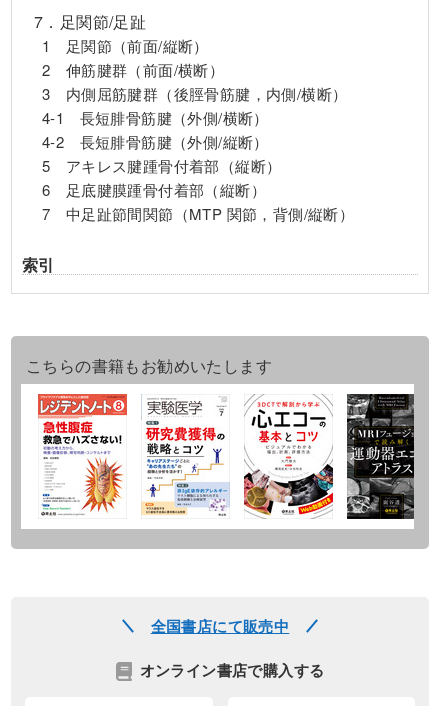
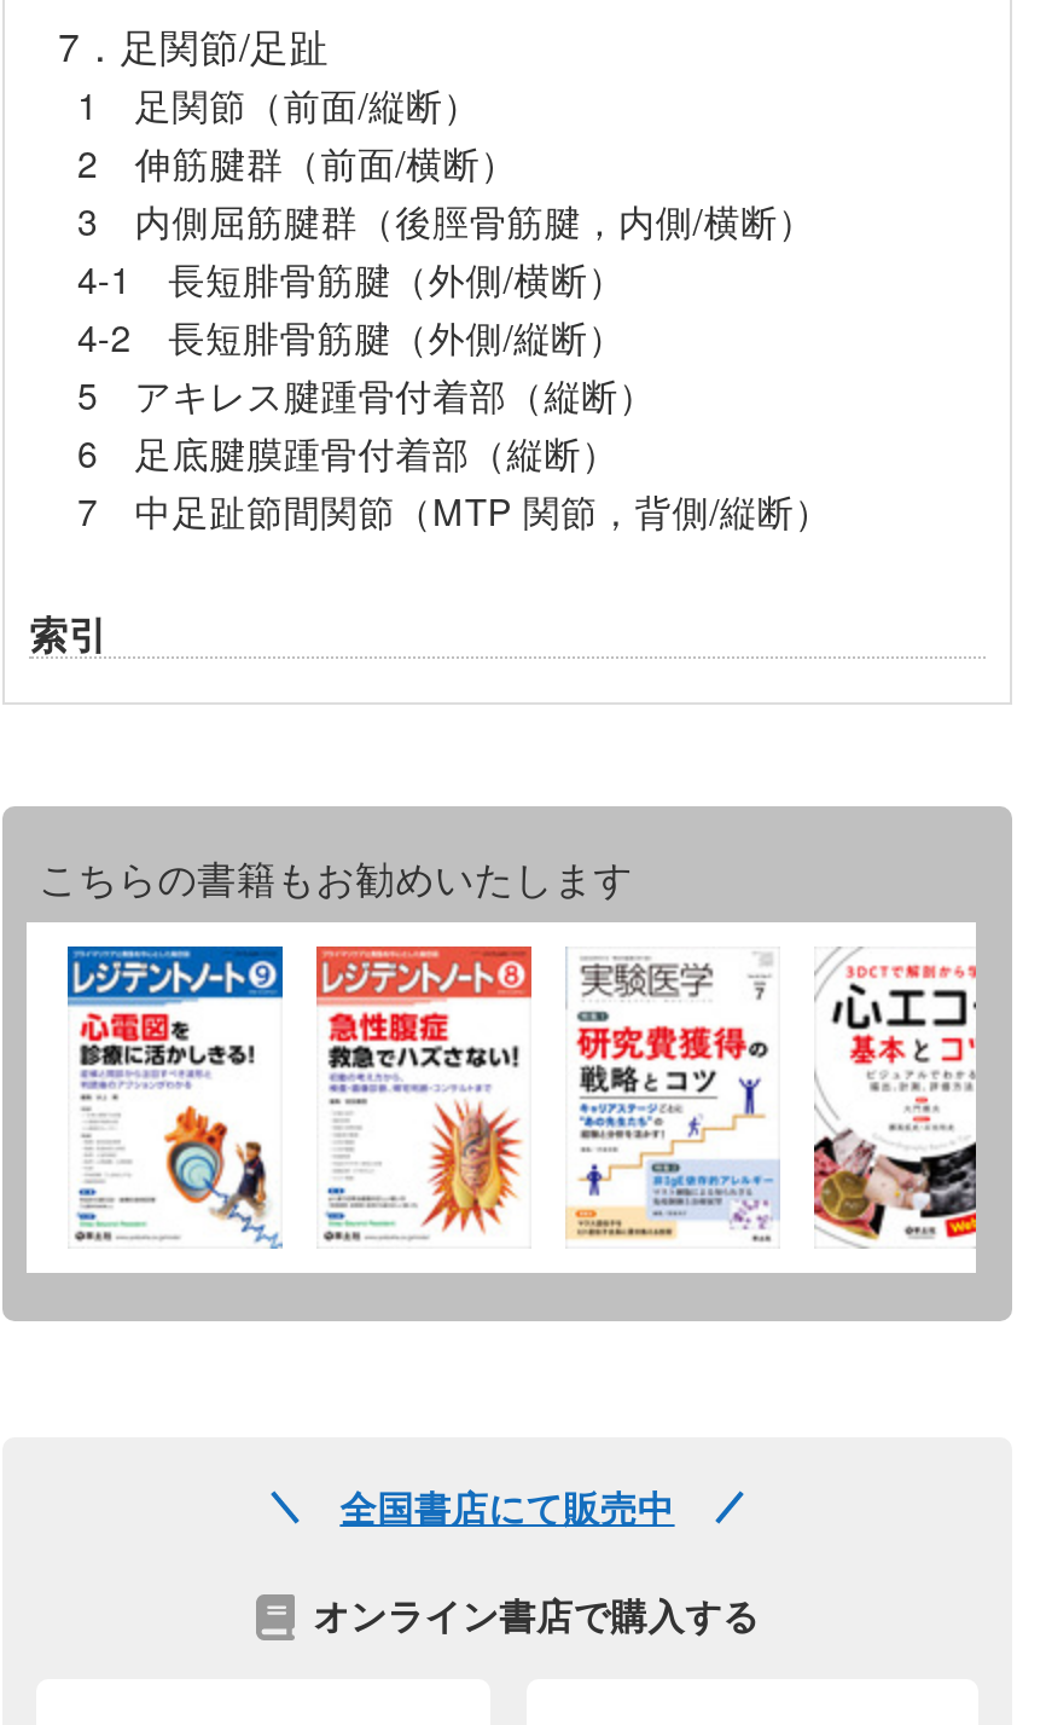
- [image]
+ [image]

- [image]
+ [image]

- [image]
+ [image]

- [image]
+ [image]
